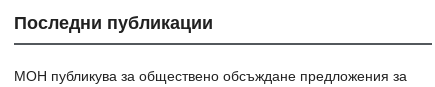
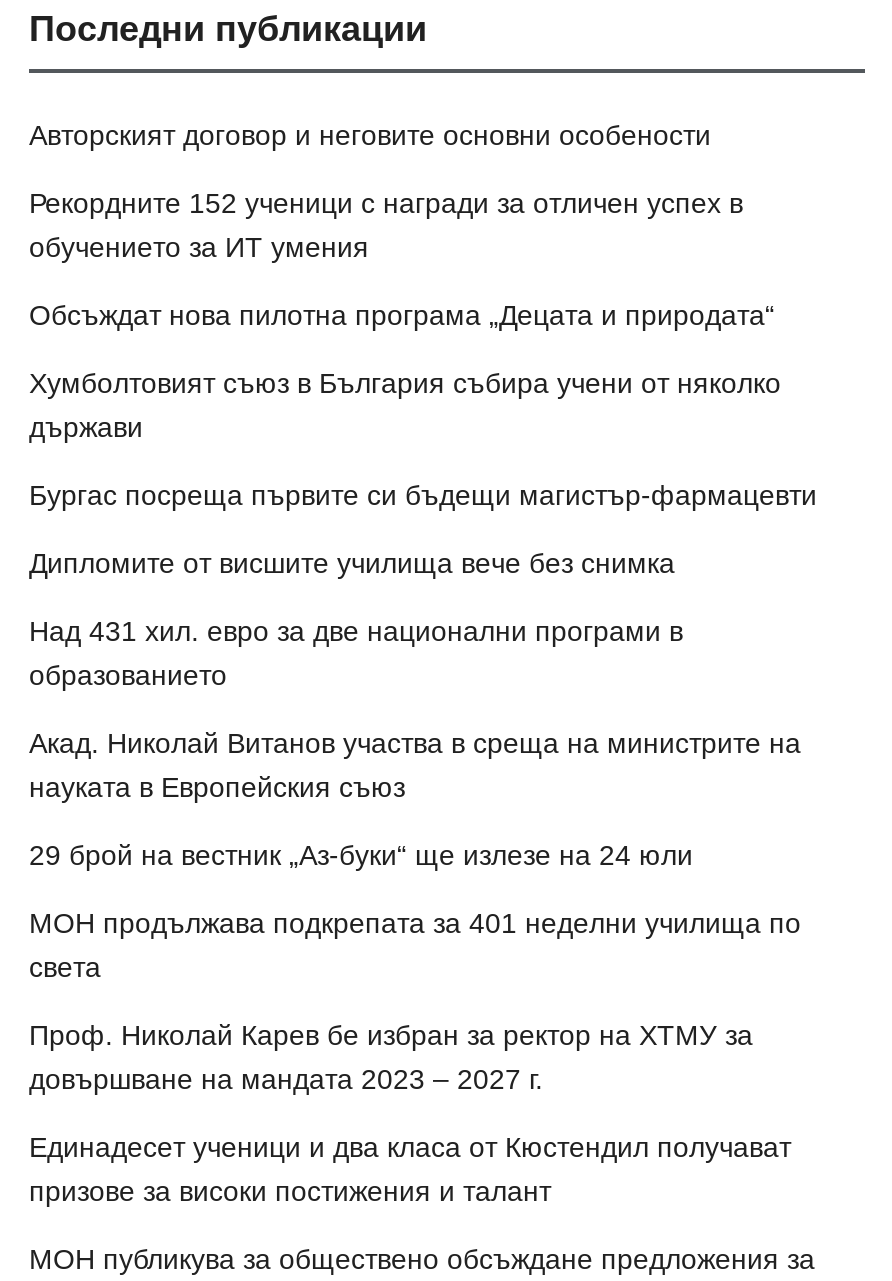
+ Авторският договор и неговите основни особености
+ Рекордните 152 ученици с награди за отличен успех в
+ обучението за ИТ умения
+ Обсъждат нова пилотна програма „Децата и природата“
+ Хумболтовият съюз в България събира учени от няколко
+ държави
+ Бургас посреща първите си бъдещи магистър-фармацевти
+ Дипломите от висшите училища вече без снимка
+ Над 431 хил. евро за две национални програми в
+ образованието
+ Акад. Николай Витанов участва в среща на министрите на
+ науката в Европейския съюз
+ 29 брой на вестник „Аз-буки“ ще излезе на 24 юли
+ МОН продължава подкрепата за 401 неделни училища по
+ света
+ Проф. Николай Карев бе избран за ректор на ХТМУ за
+ довършване на мандата 2023 – 2027 г.
+ Единадесет ученици и два класа от Кюстендил получават
+ призове за високи постижения и талант
